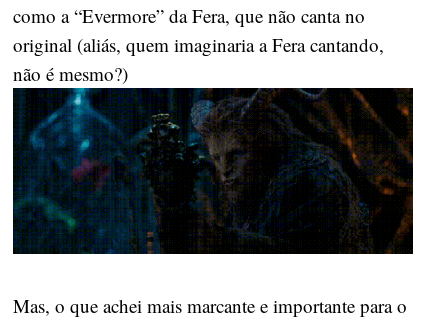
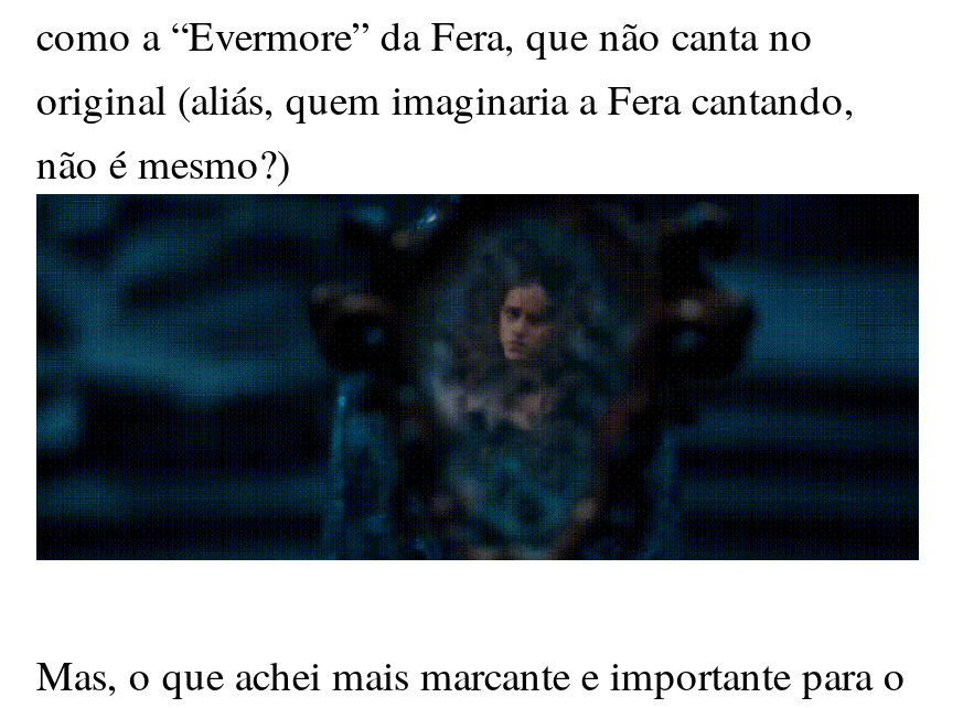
- [image]
+ [image]
